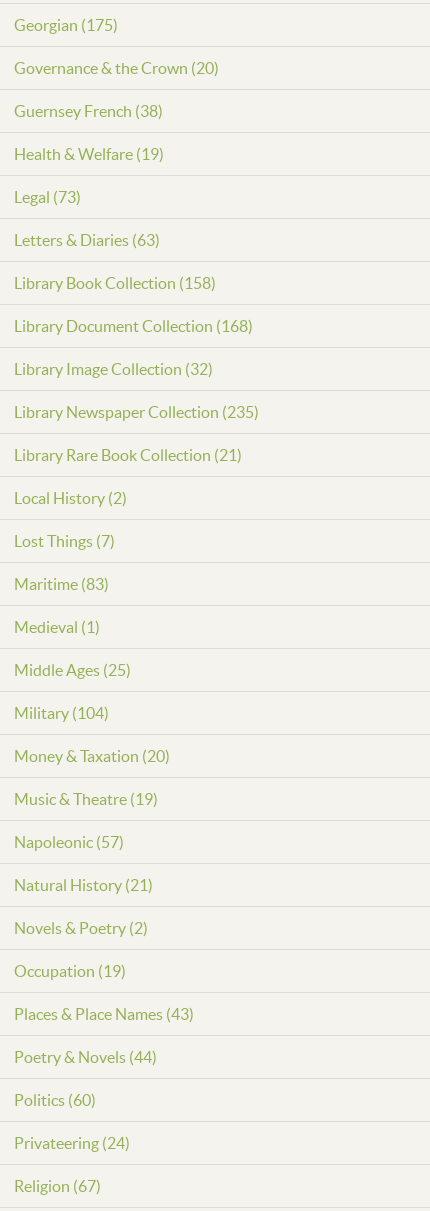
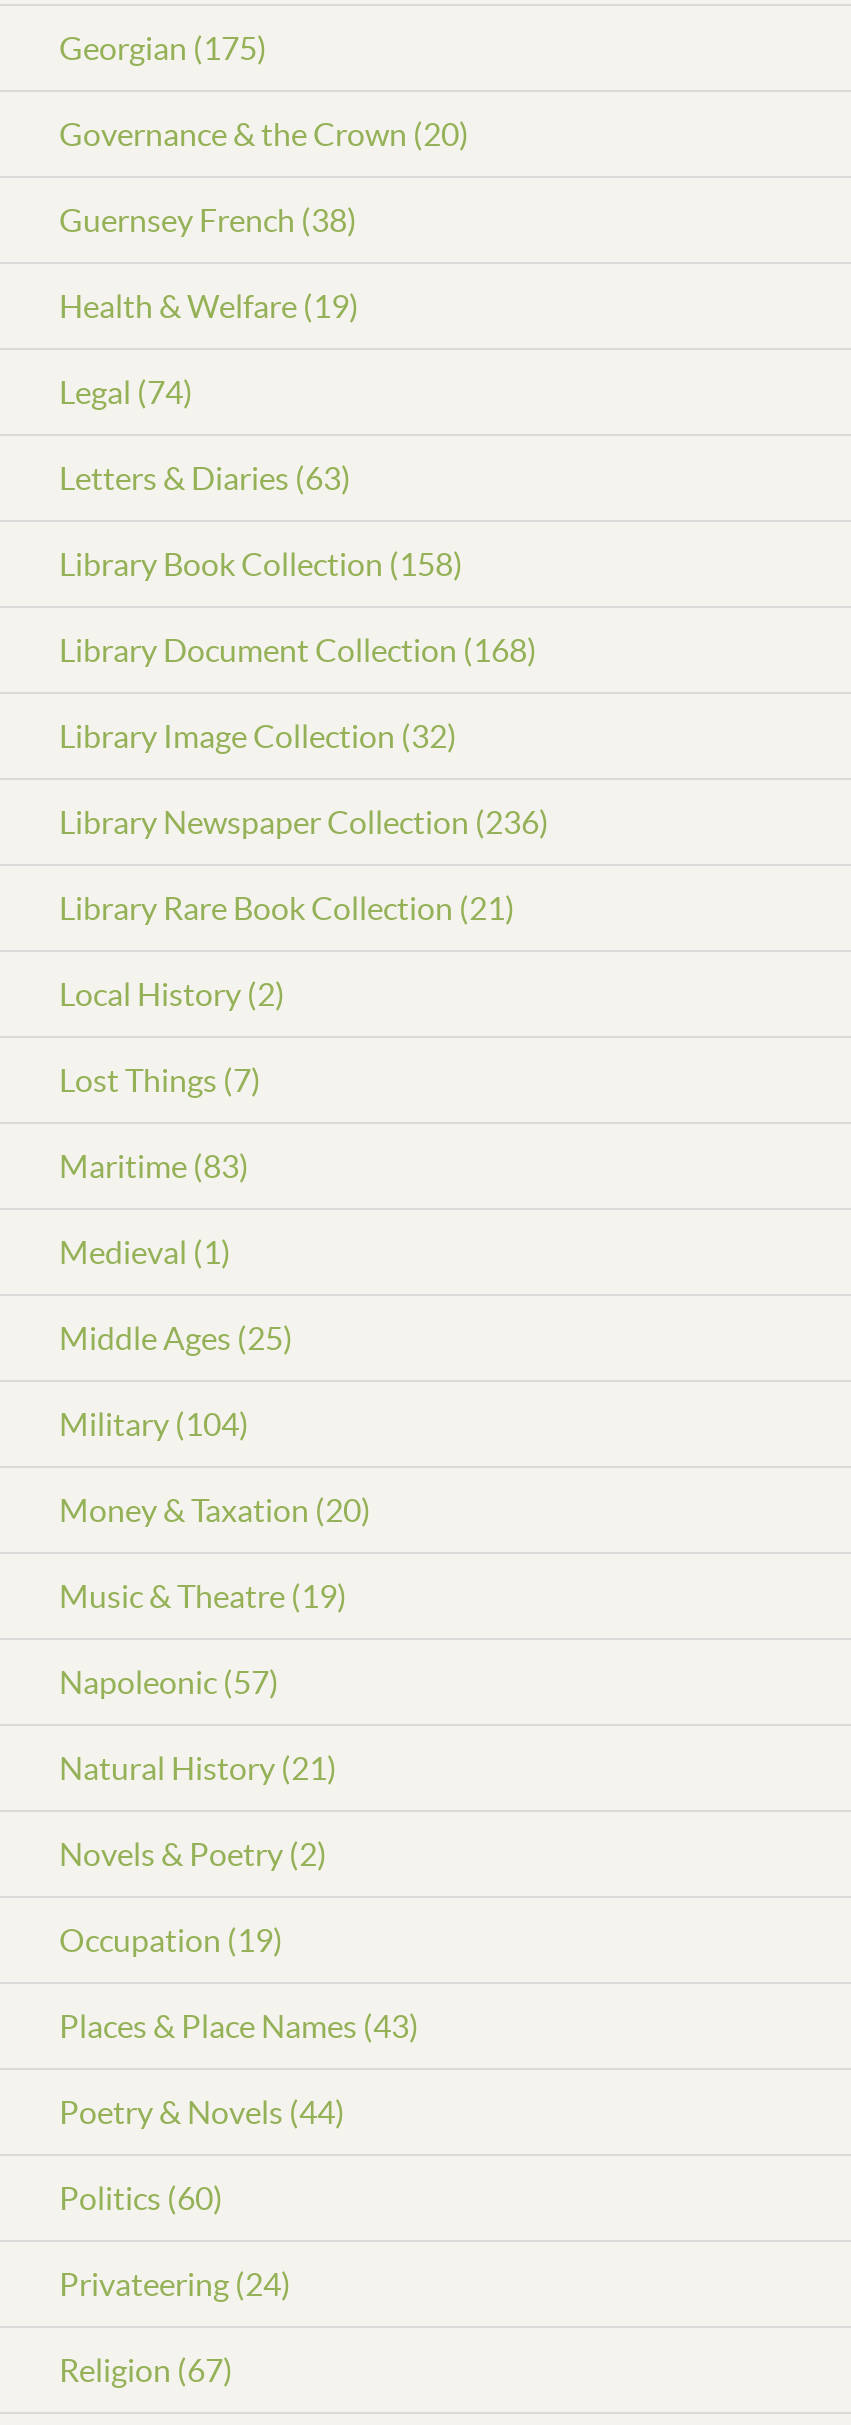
- Legal (73)
+ Legal (74)

- Library Newspaper Collection (235)
+ Library Newspaper Collection (236)
